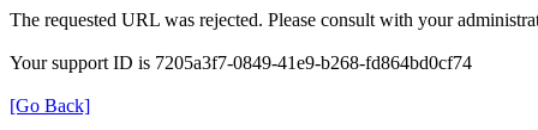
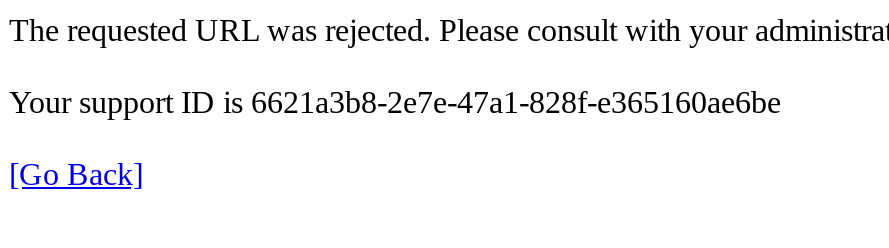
- Your support ID is 7205a3f7-0849-41e9-b268-fd864bd0cf74
+ Your support ID is 6621a3b8-2e7e-47a1-828f-e365160ae6be
